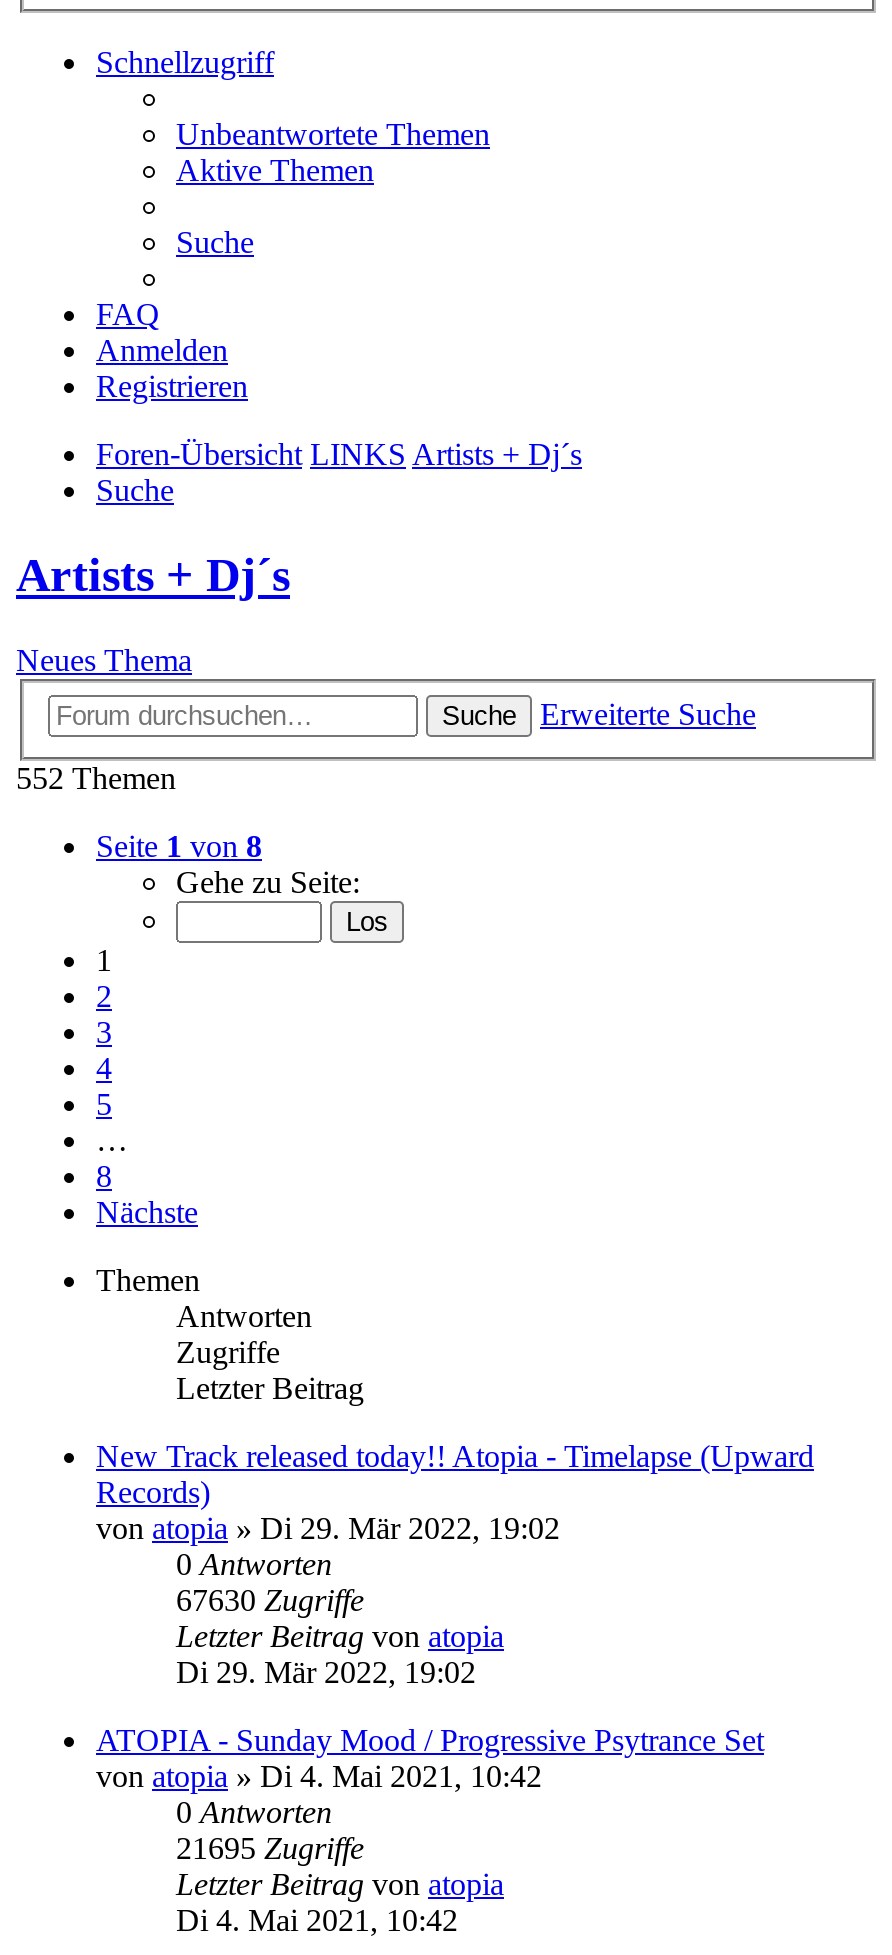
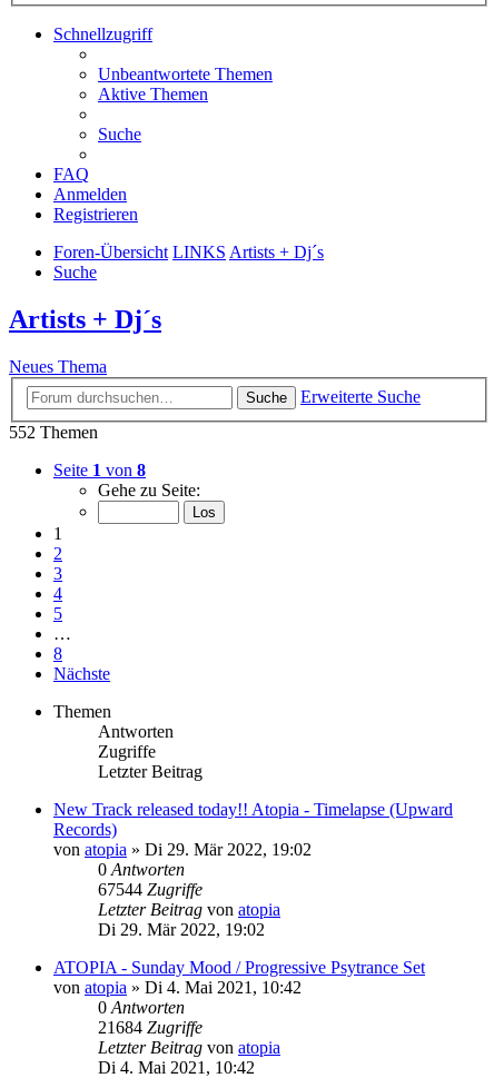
- 67630 Zugriffe
+ 67544 Zugriffe

- 21695 Zugriffe
+ 21684 Zugriffe
